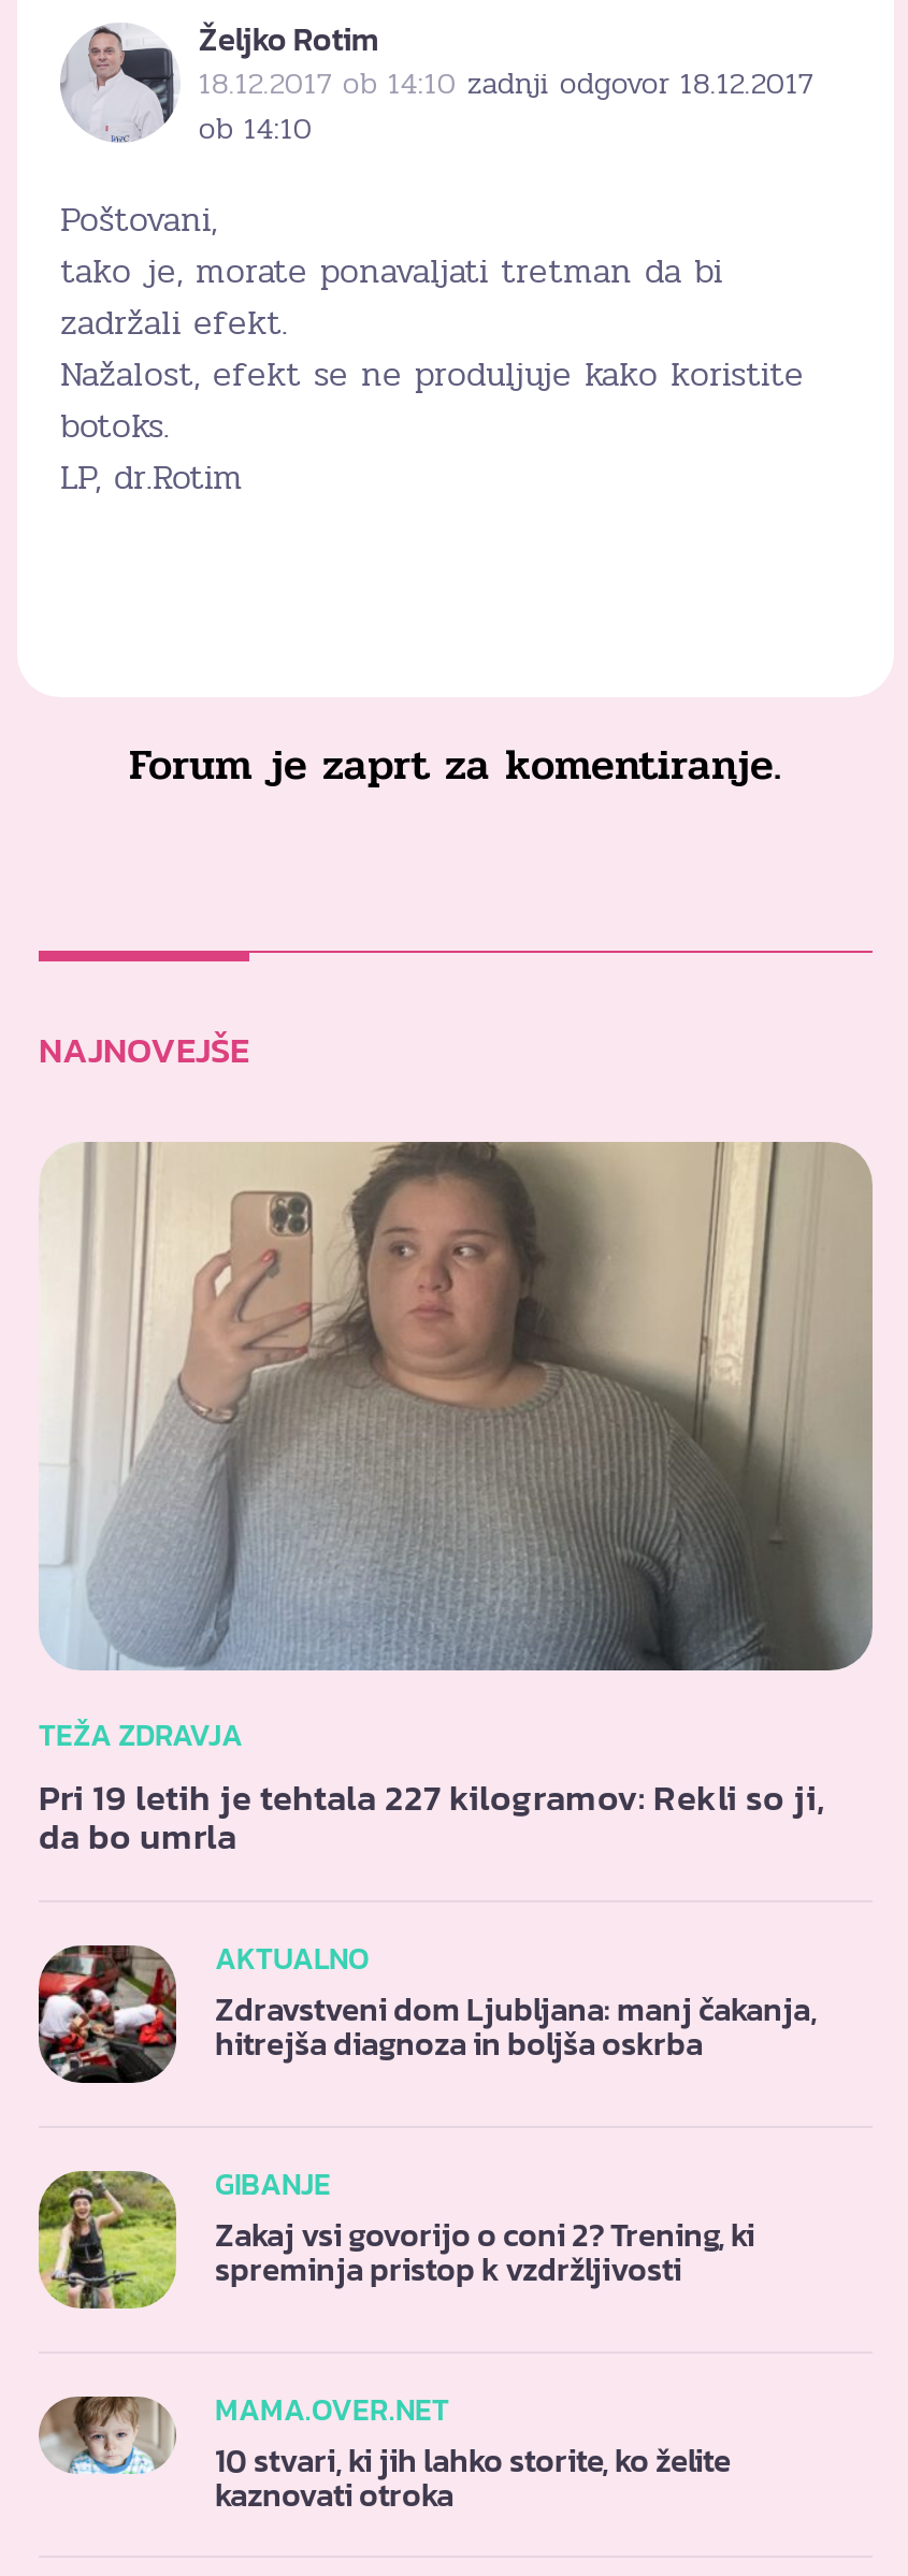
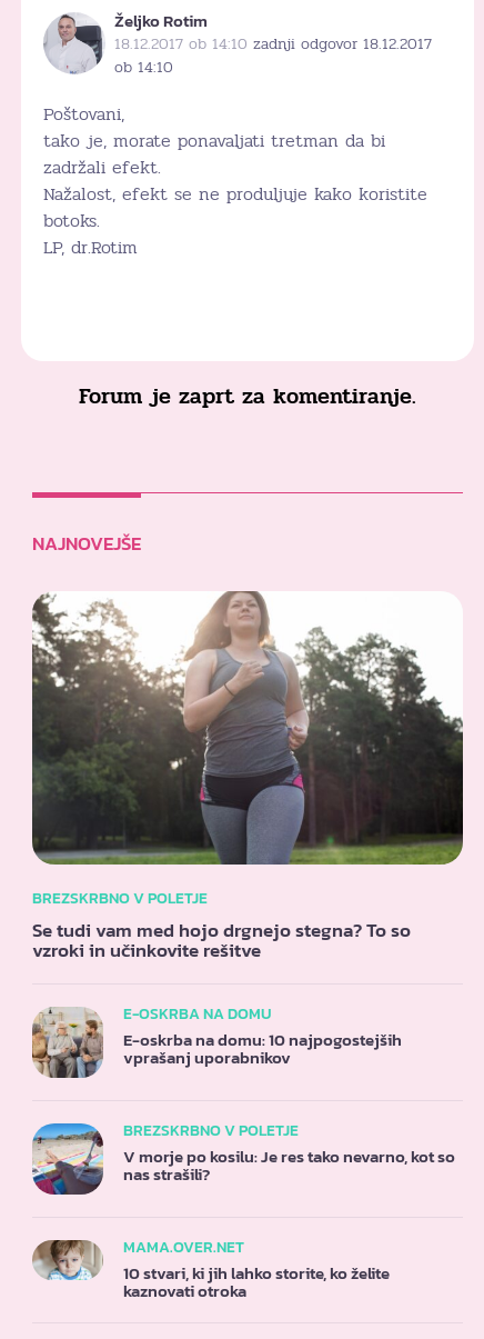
- [image]
- TEŽA ZDRAVJA
- Pri 19 letih je tehtala 227 kilogramov: Rekli so ji,
- da bo umrla
+ [image]
+ BREZSKRBNO V POLETJE
+ Se tudi vam med hojo drgnejo stegna? To so
+ vzroki in učinkovite rešitve

- [image]
- AKTUALNO
- Zdravstveni dom Ljubljana: manj čakanja,
- hitrejša diagnoza in boljša oskrba
+ [image]
+ E-OSKRBA NA DOMU
+ E-oskrba na domu: 10 najpogostejših
+ vprašanj uporabnikov

- [image]
- GIBANJE
- Zakaj vsi govorijo o coni 2? Trening, ki
- spreminja pristop k vzdržljivosti
+ [image]
+ BREZSKRBNO V POLETJE
+ V morje po kosilu: Je res tako nevarno, kot so
+ nas strašili?
